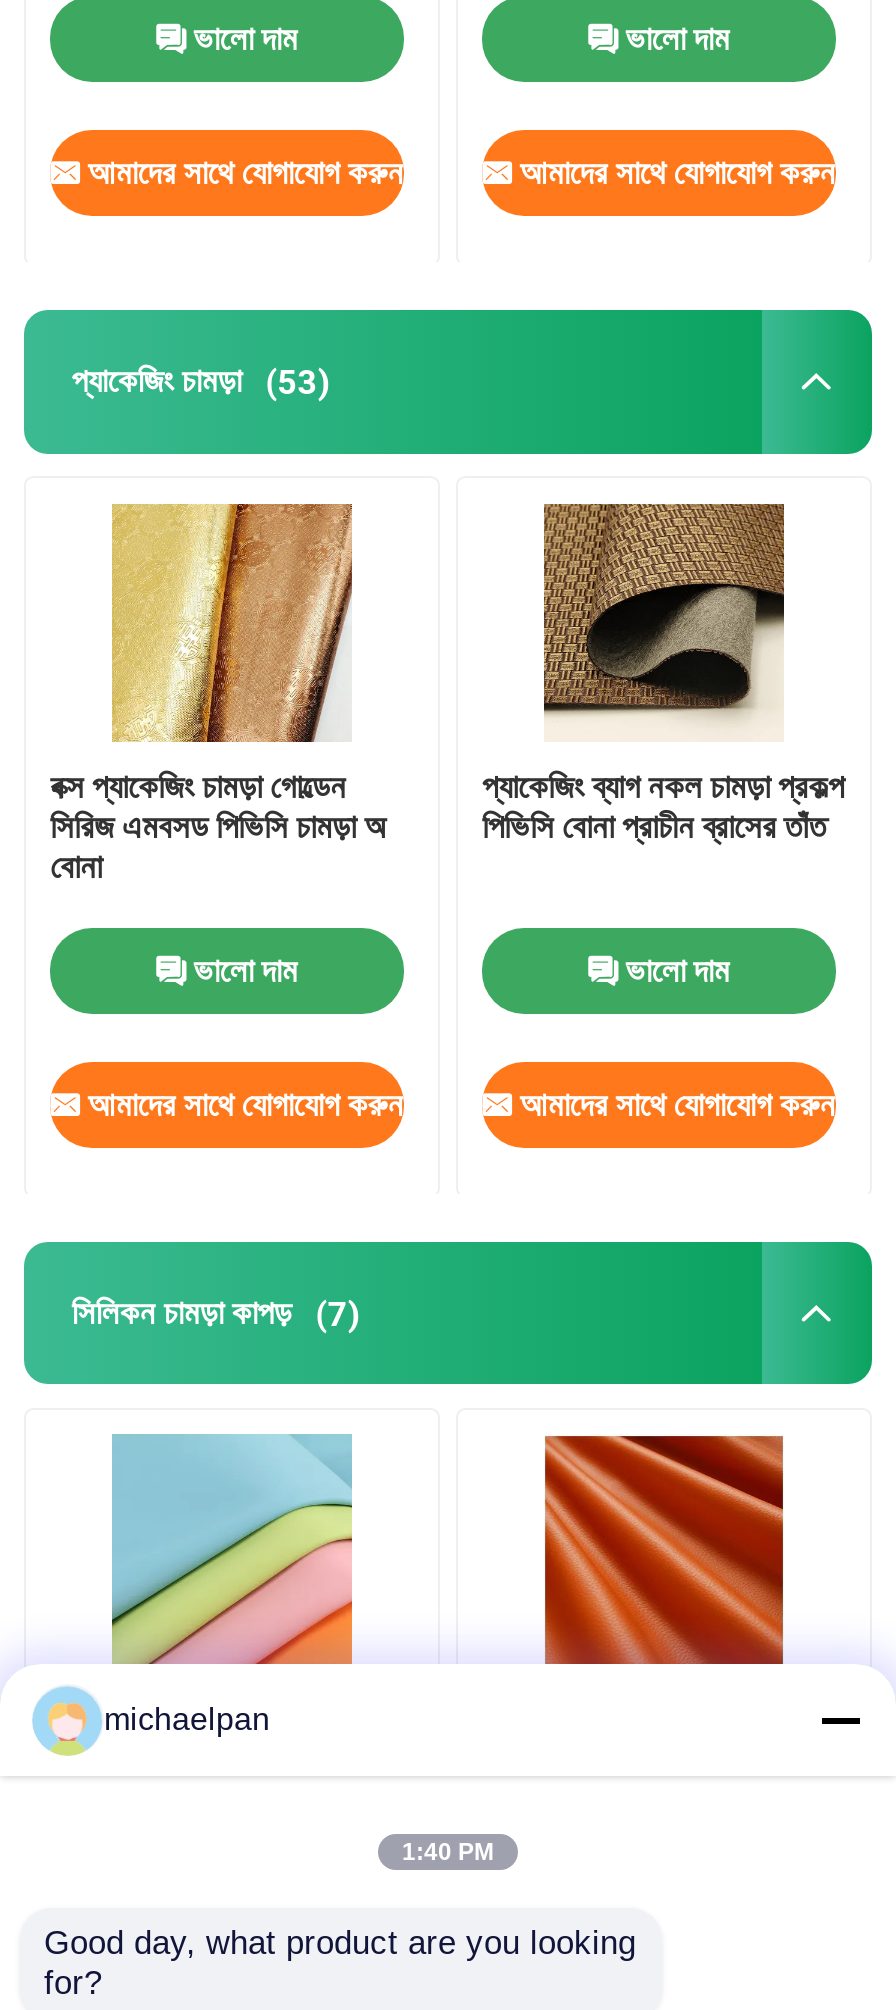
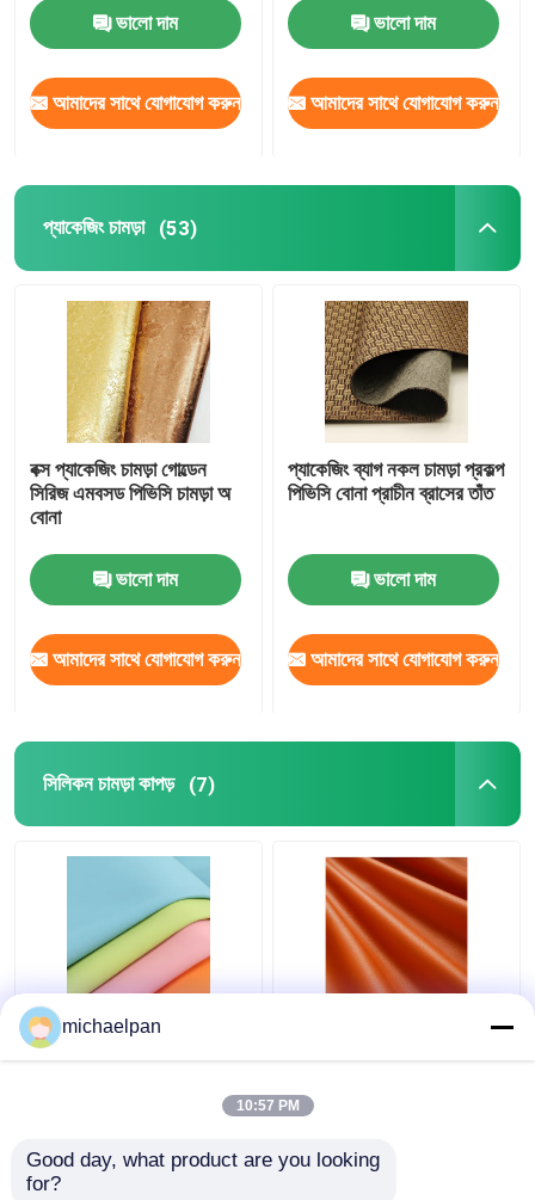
- 1:40 PM
+ 10:57 PM
